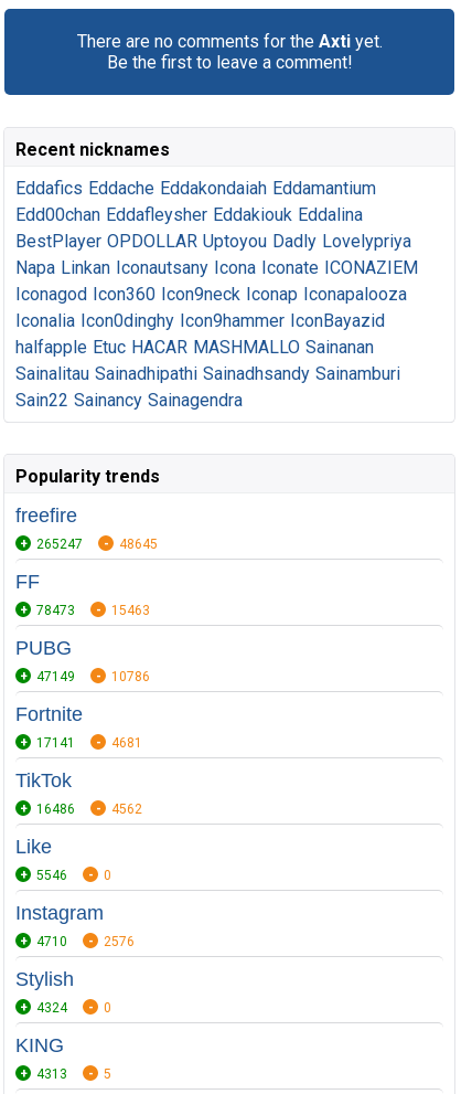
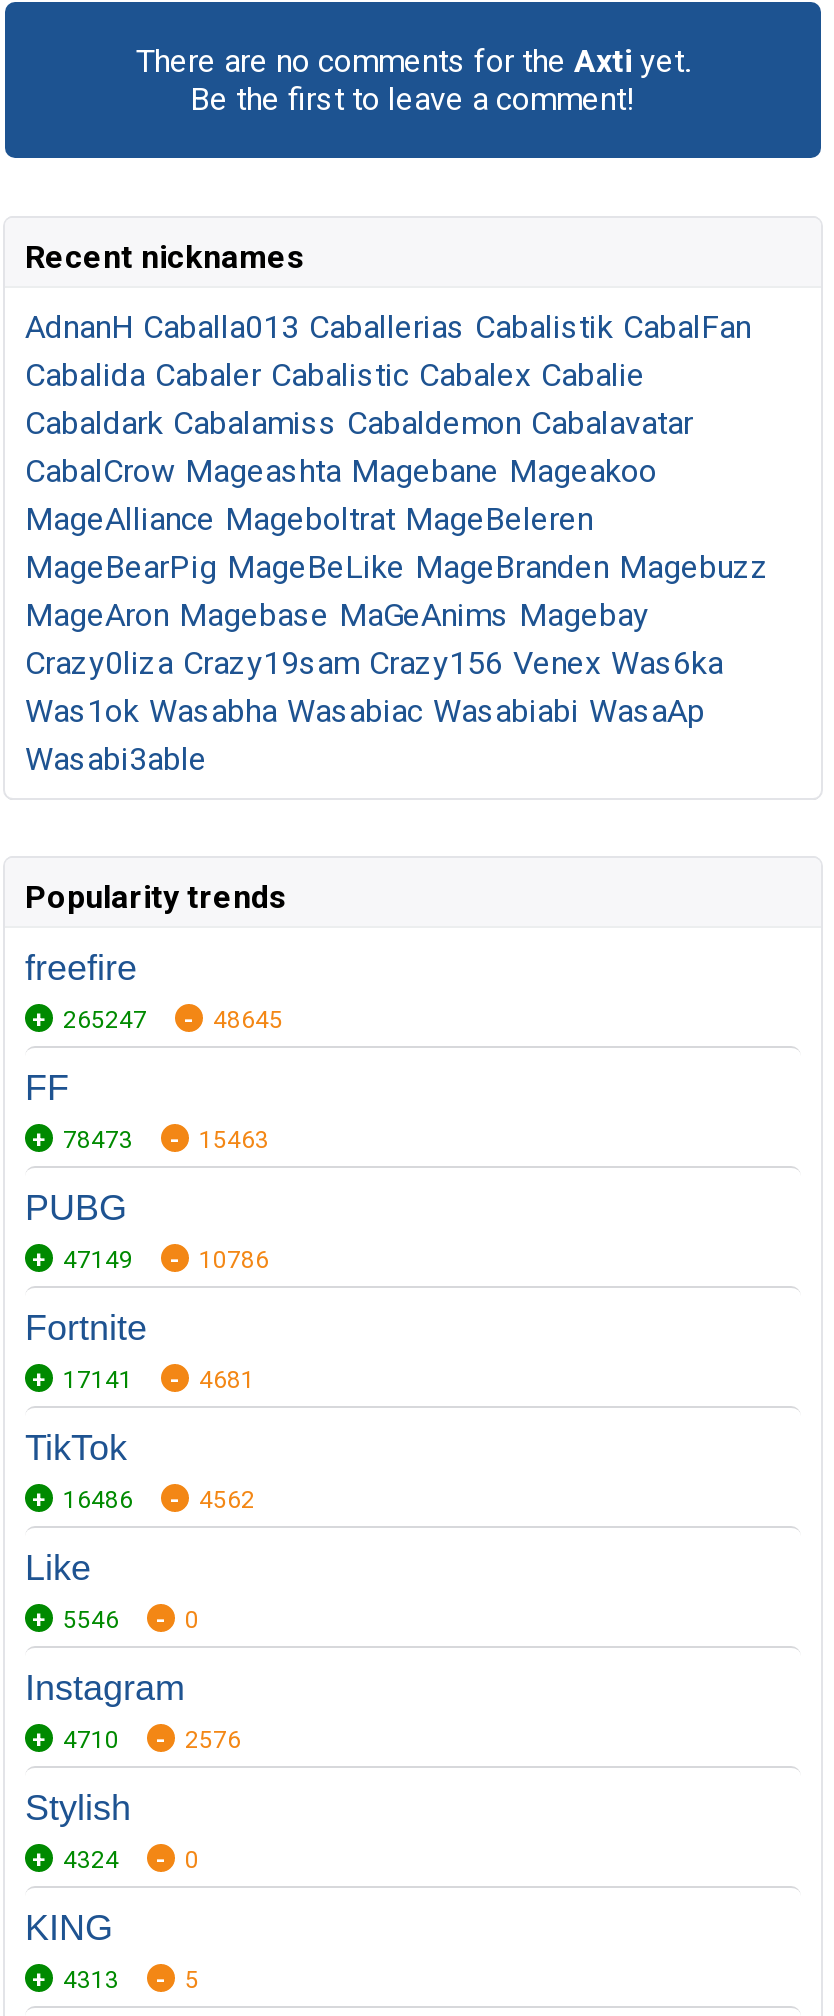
- Eddafics Eddache Eddakondaiah Eddamantium
- Edd00chan Eddafleysher Eddakiouk Eddalina
- BestPlayer OPDOLLAR Uptoyou Dadly Lovelypriya
- Napa Linkan Iconautsany Icona Iconate ICONAZIEM
- Iconagod Icon360 Icon9neck Iconap Iconapalooza
- Iconalia Icon0dinghy Icon9hammer IconBayazid
- halfapple Etuc HACAR MASHMALLO Sainanan
- Sainalitau Sainadhipathi Sainadhsandy Sainamburi
- Sain22 Sainancy Sainagendra
+ AdnanH Caballa013 Caballerias Cabalistik CabalFan
+ Cabalida Cabaler Cabalistic Cabalex Cabalie
+ Cabaldark Cabalamiss Cabaldemon Cabalavatar
+ CabalCrow Mageashta Magebane Mageakoo
+ MageAlliance Mageboltrat MageBeleren
+ MageBearPig MageBeLike MageBranden Magebuzz
+ MageAron Magebase MaGeAnims Magebay
+ Crazy0liza Crazy19sam Crazy156 Venex Was6ka
+ Was1ok Wasabha Wasabiac Wasabiabi WasaAp
+ Wasabi3able
